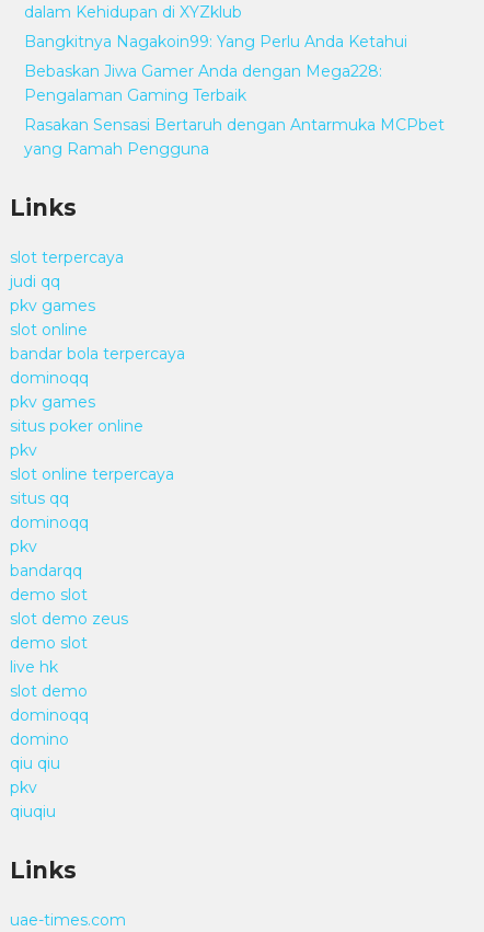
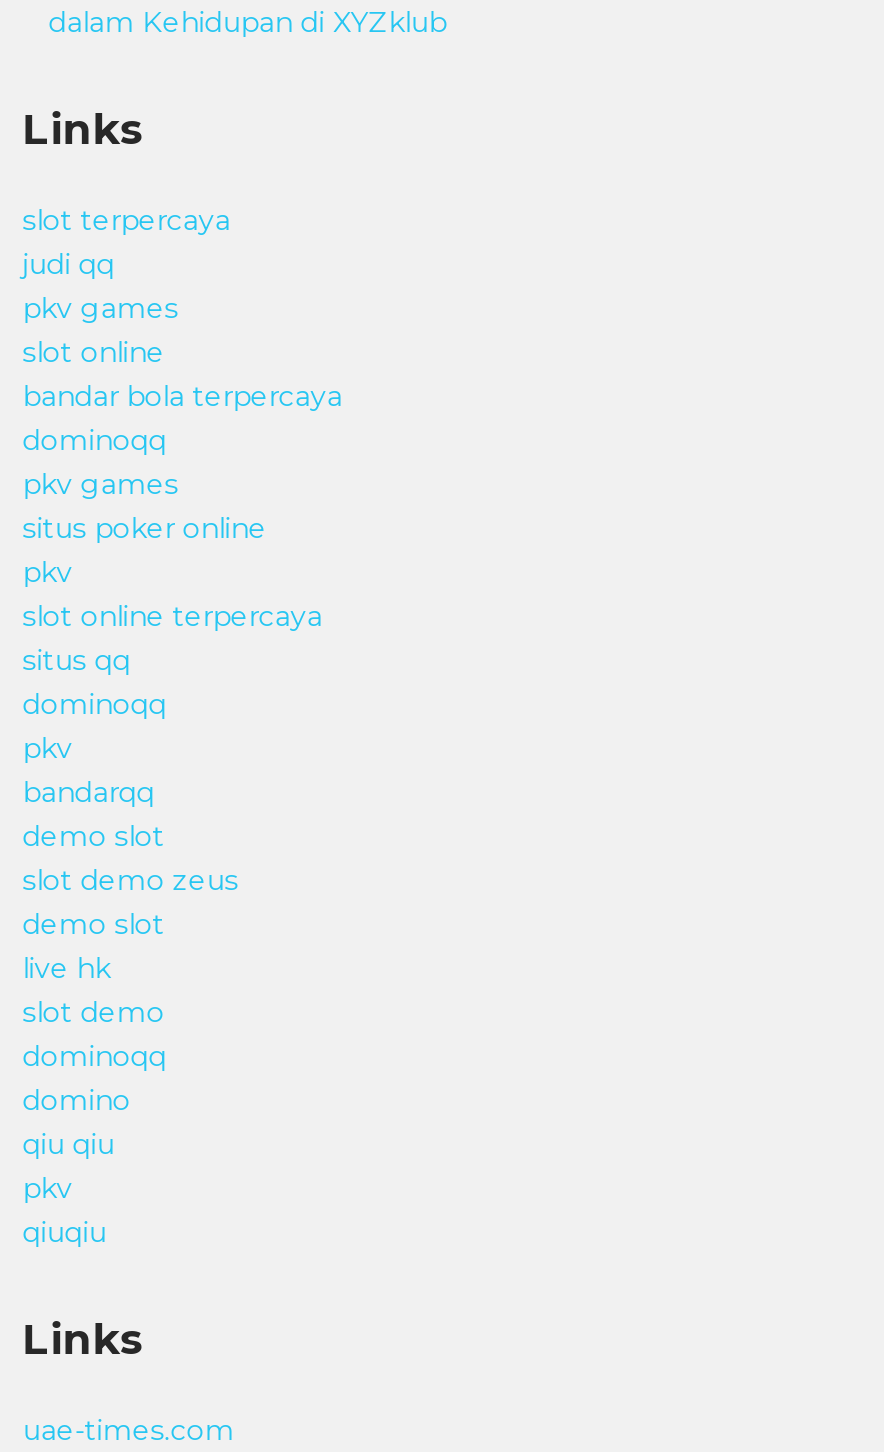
- Bangkitnya Nagakoin99: Yang Perlu Anda Ketahui
- Bebaskan Jiwa Gamer Anda dengan Mega228:
- Pengalaman Gaming Terbaik
- Rasakan Sensasi Bertaruh dengan Antarmuka MCPbet
- yang Ramah Pengguna
